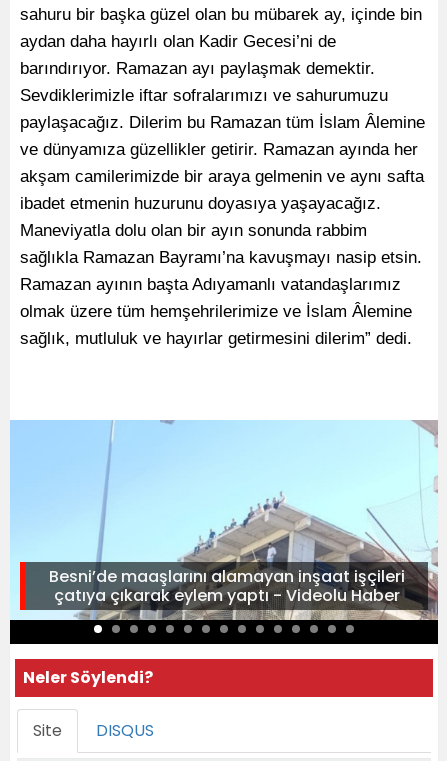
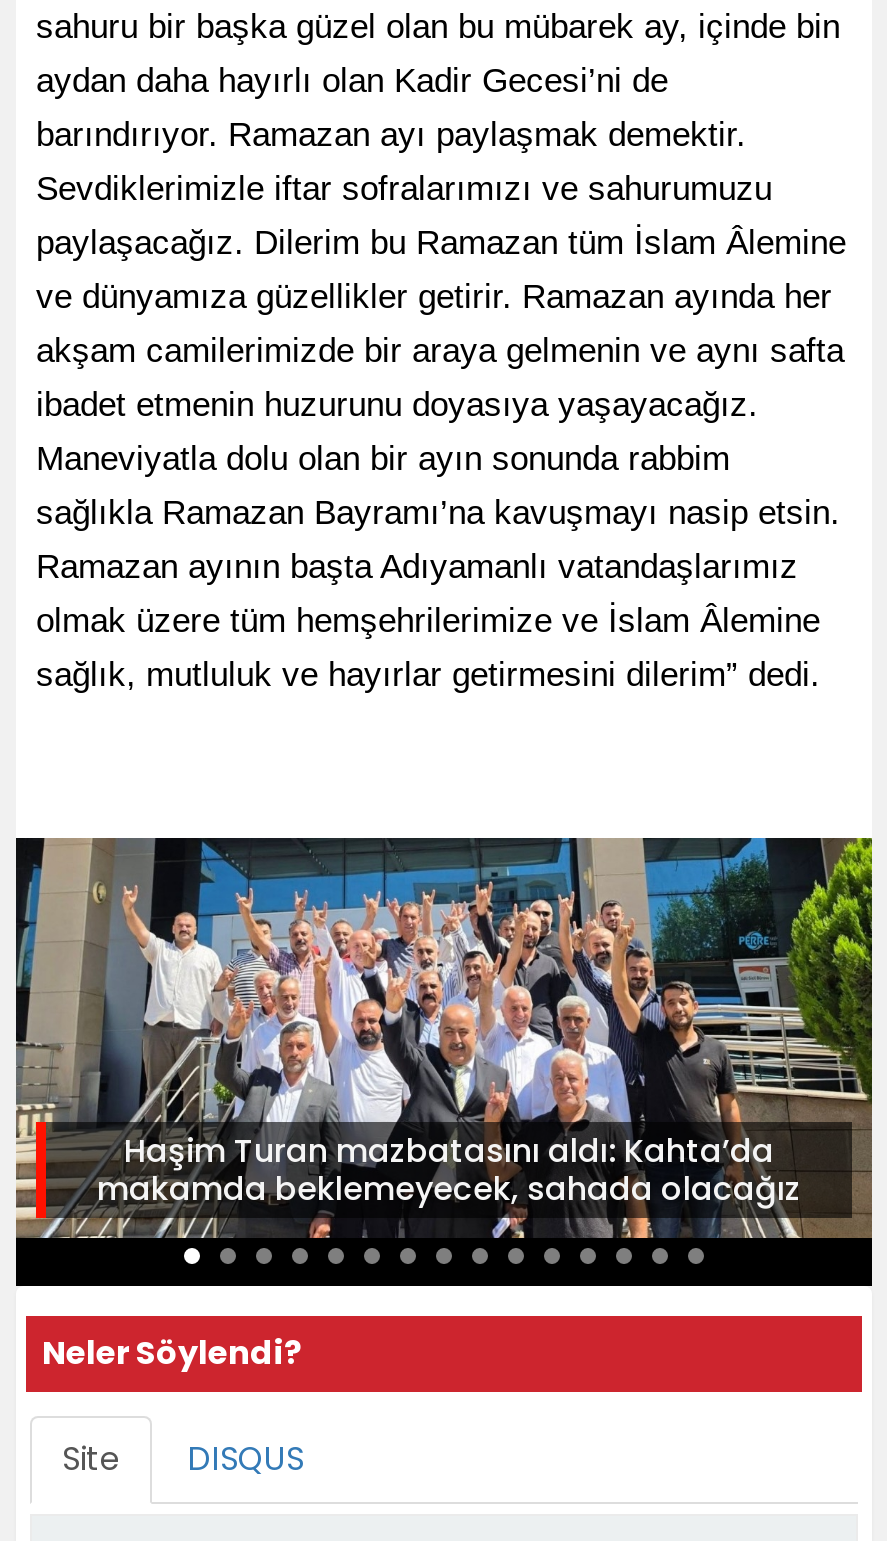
- [image]
- Besni’de maaşlarını alamayan inşaat işçileri
- çatıya çıkarak eylem yaptı - Videolu Haber
+ [image]
+ Haşim Turan mazbatasını aldı: Kahta’da
+ makamda beklemeyecek, sahada olacağız
